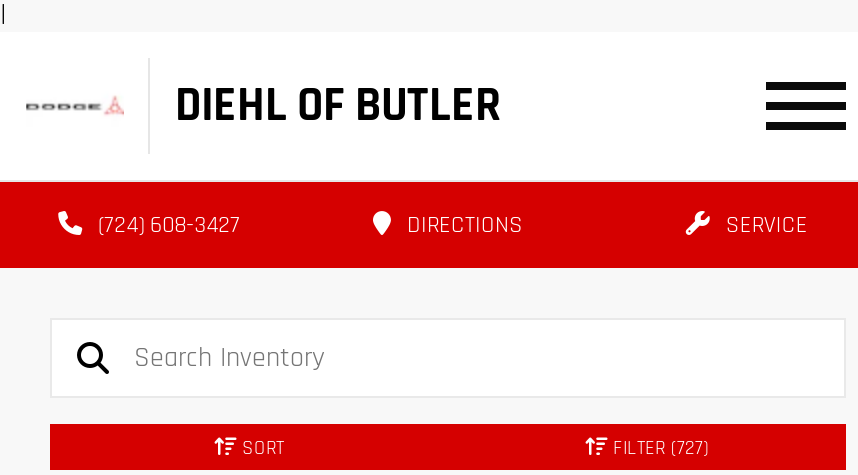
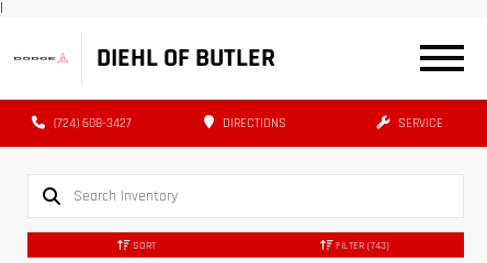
- FILTER (727)
+ FILTER (743)
